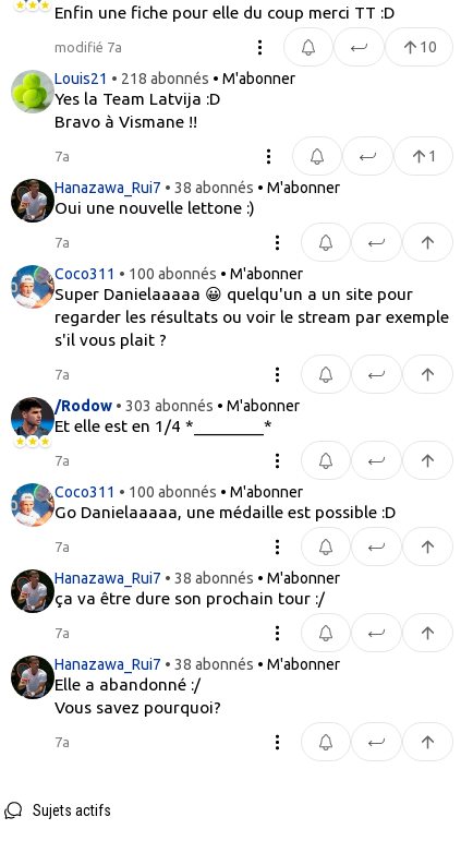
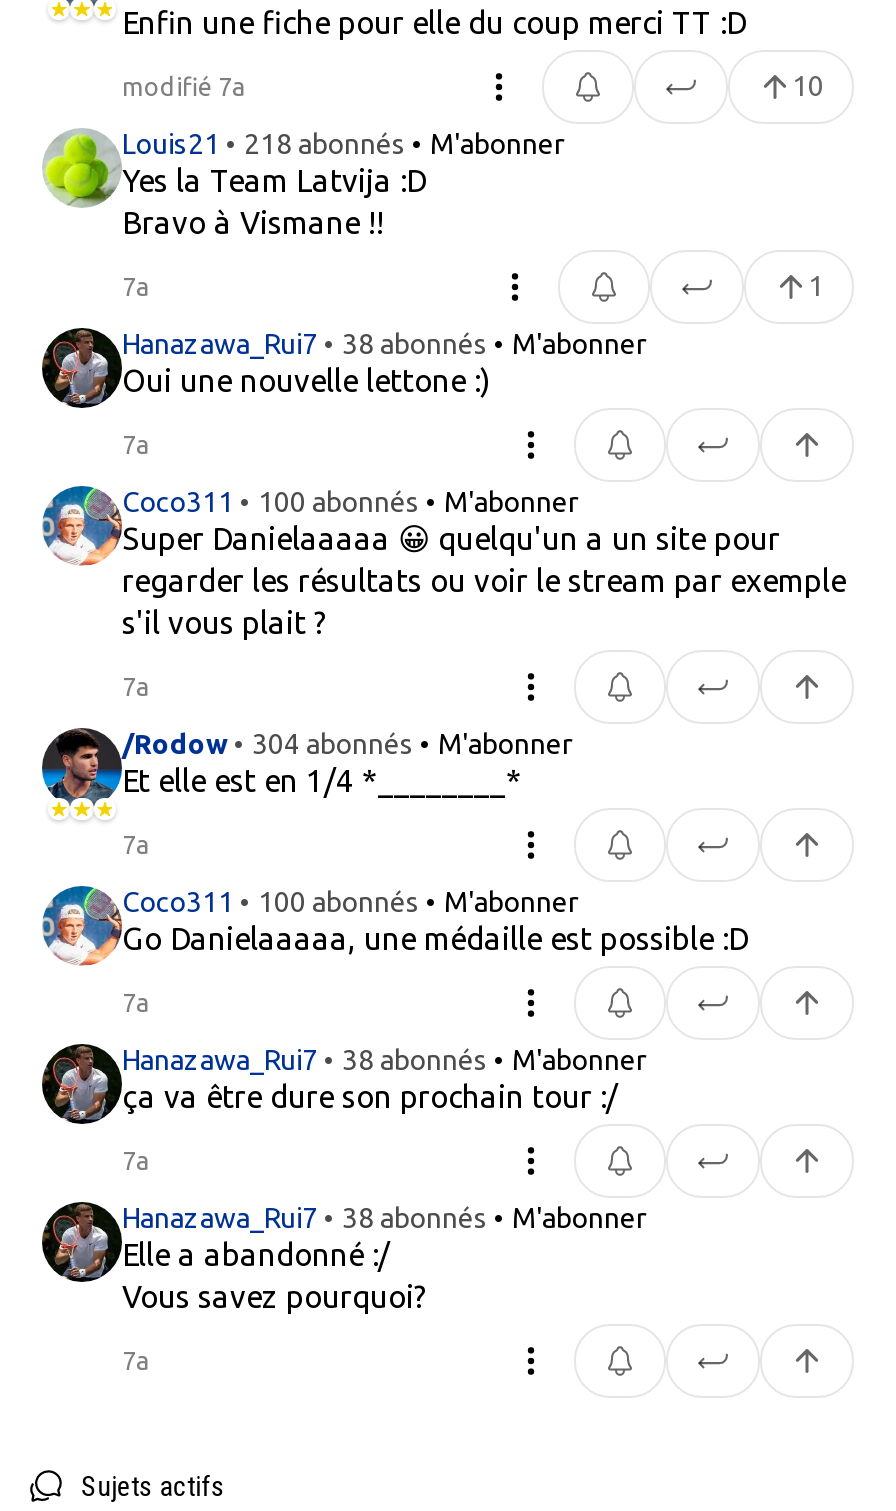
- /Rodow • 303 abonnés • M'abonner
+ /Rodow • 304 abonnés • M'abonner
